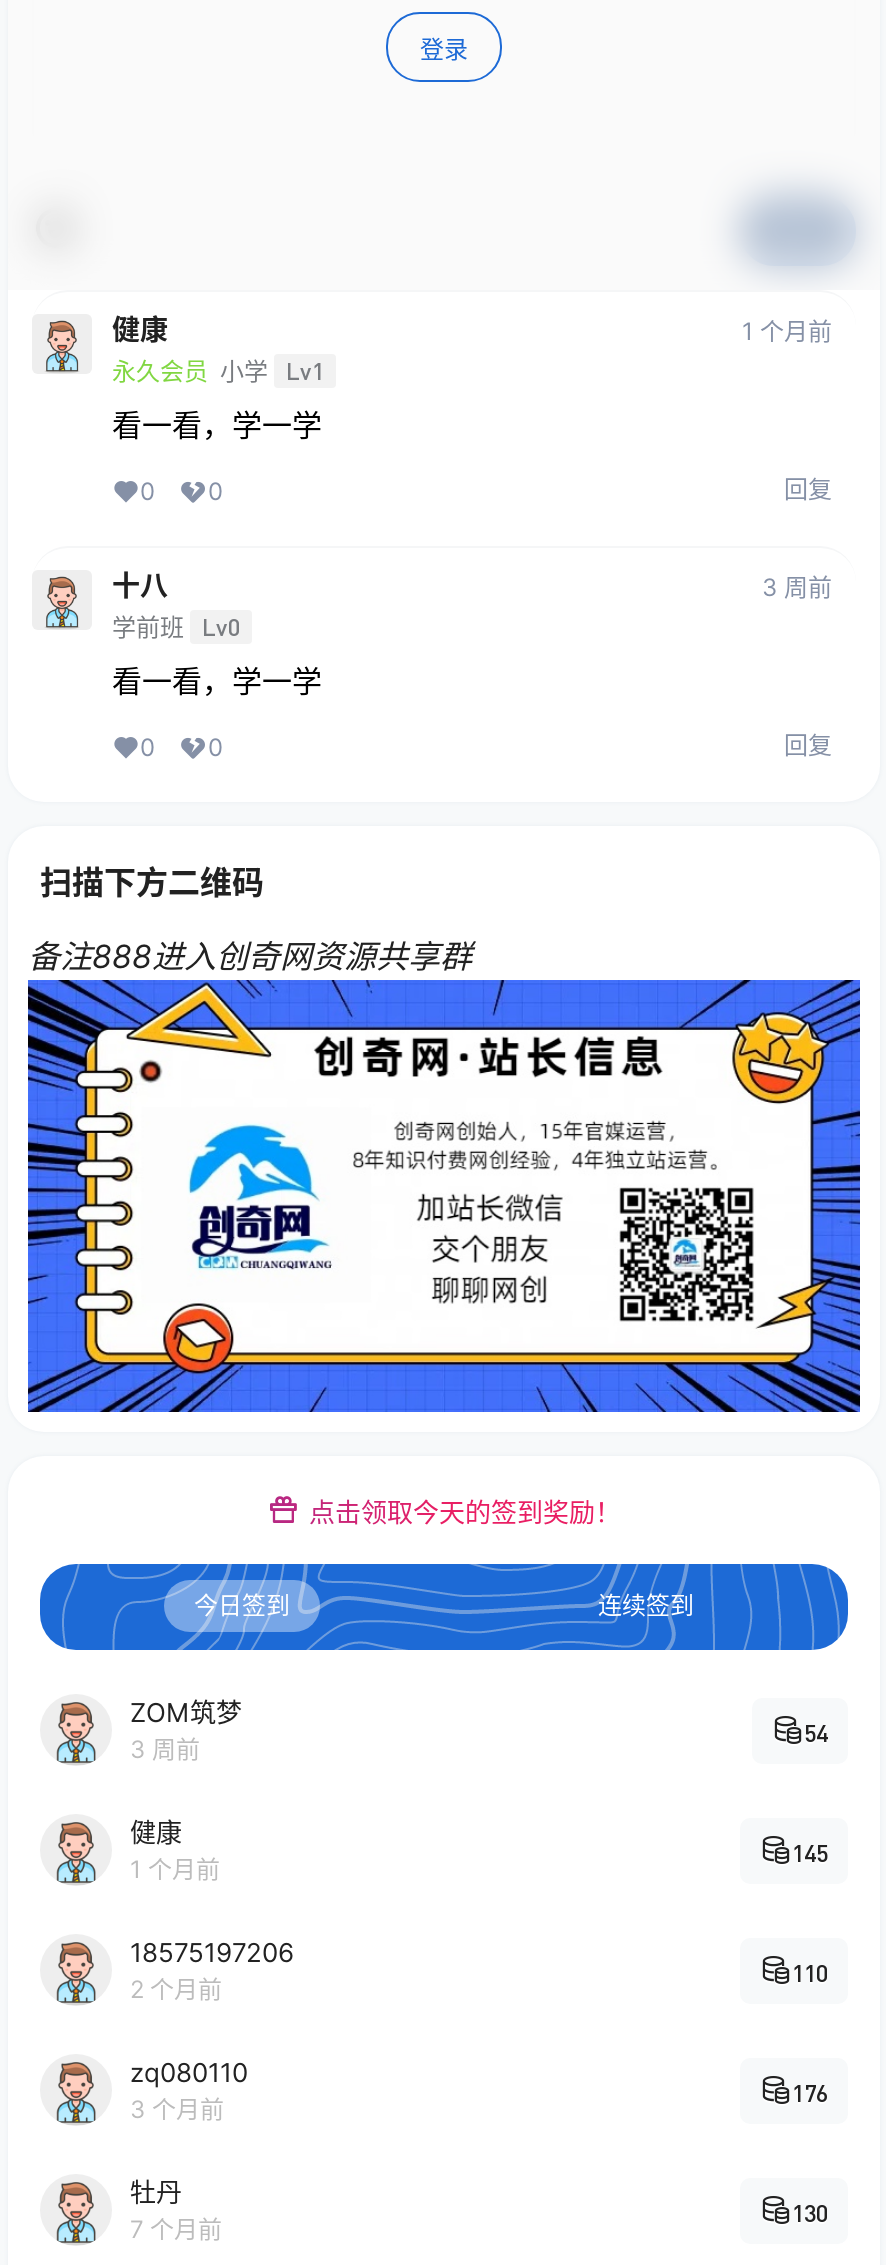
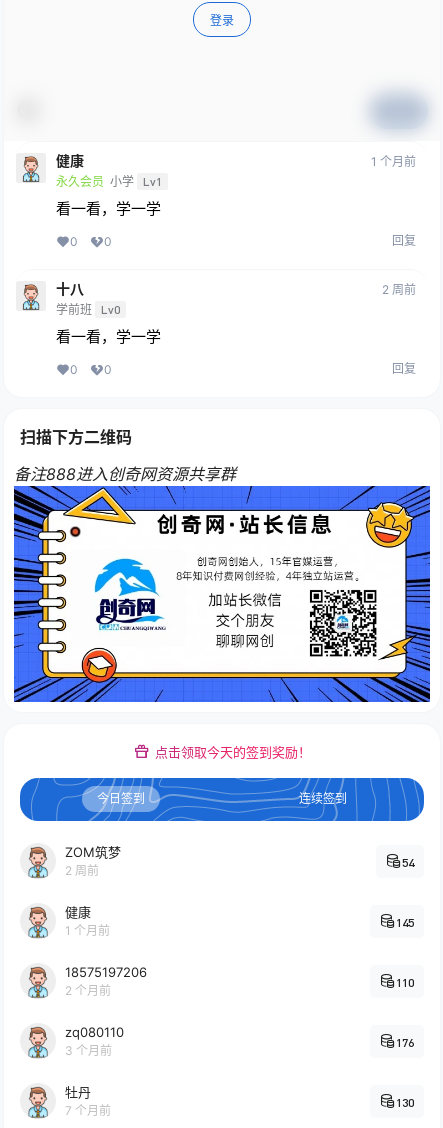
- 3 周前
+ 2 周前

- 3 周前
+ 2 周前
